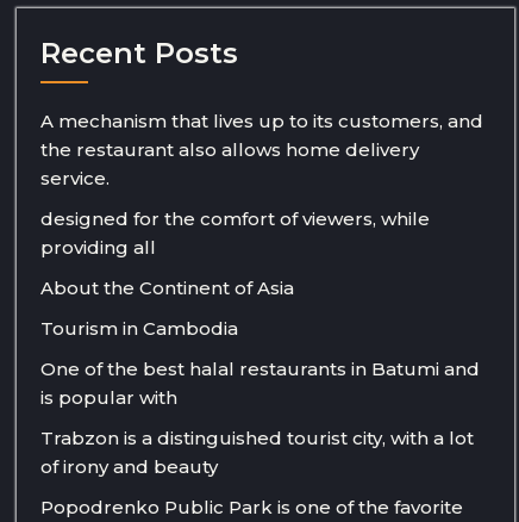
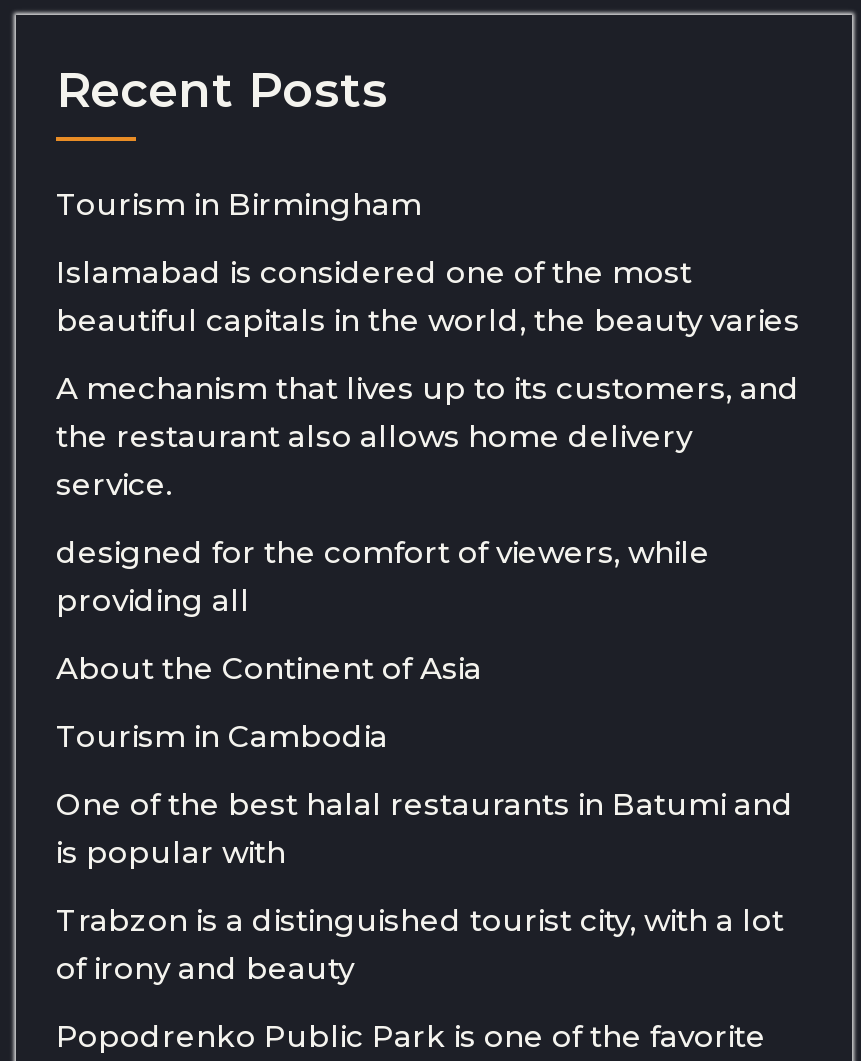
+ Tourism in Birmingham
+ Islamabad is considered one of the most
+ beautiful capitals in the world, the beauty varies
